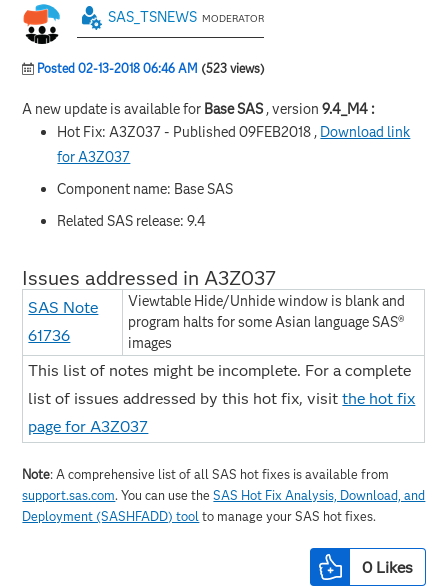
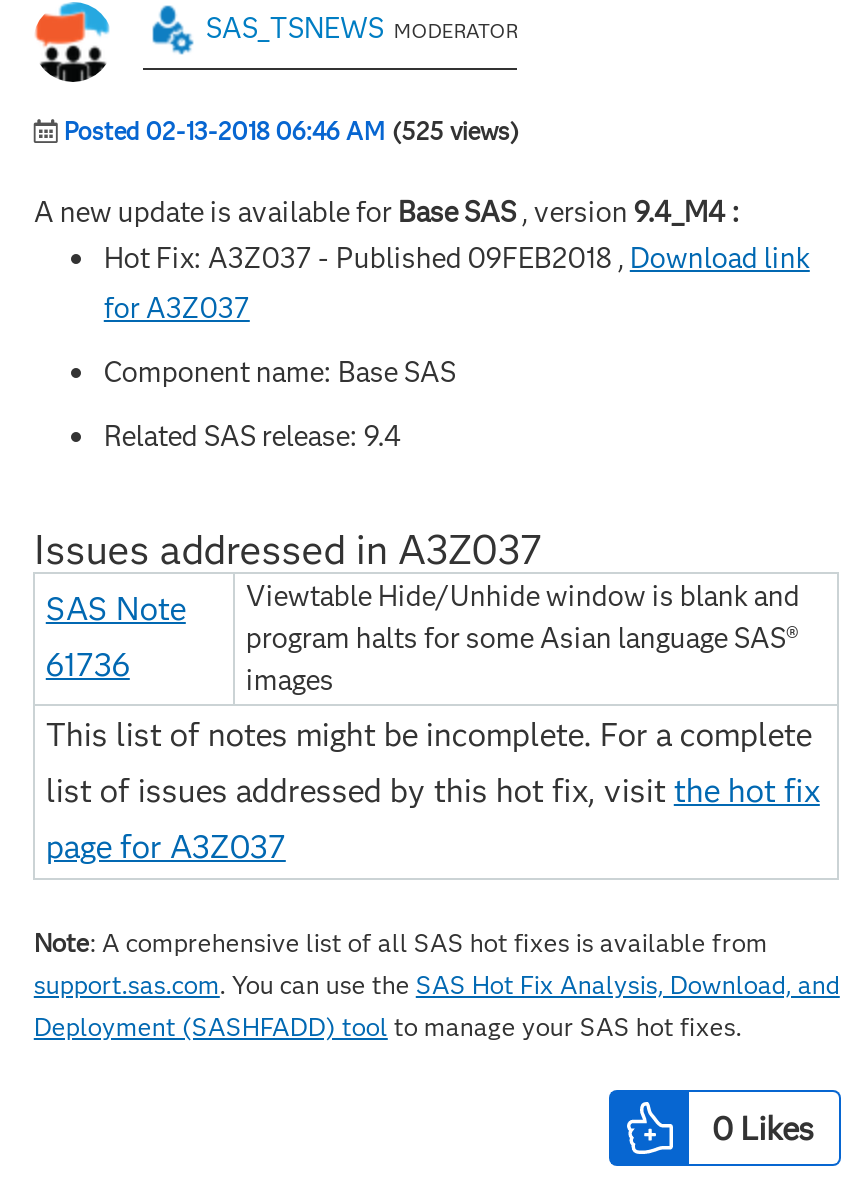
- Posted 02-13-2018 06:46 AM (523 views)
+ Posted 02-13-2018 06:46 AM (525 views)
